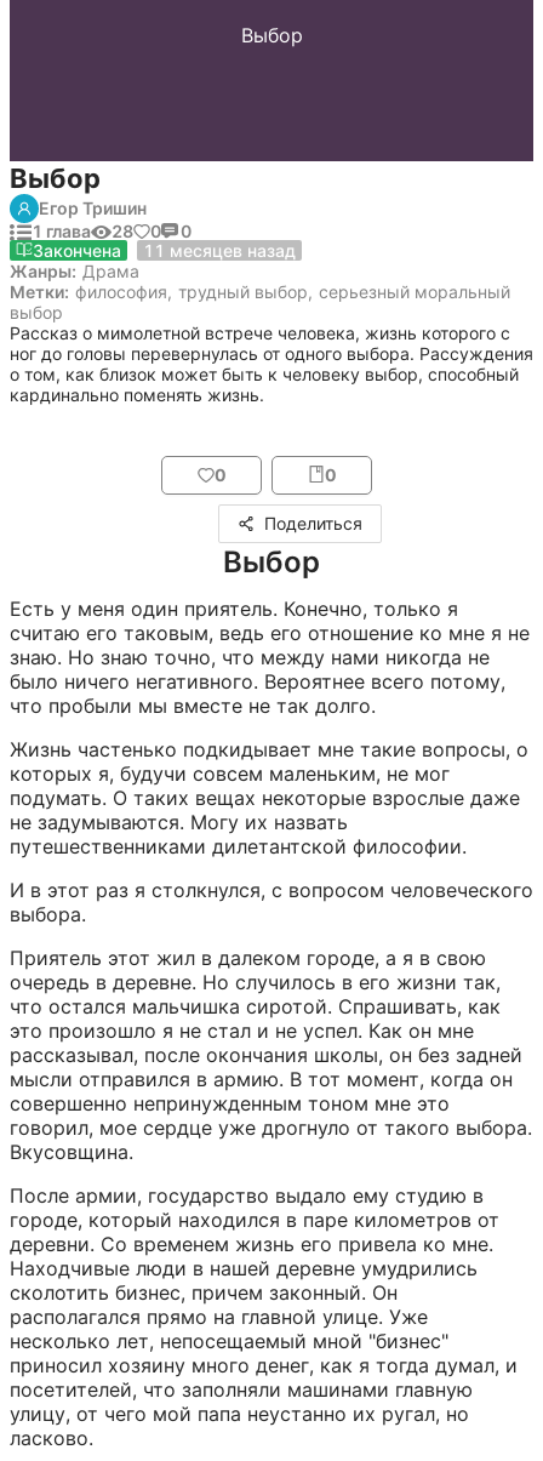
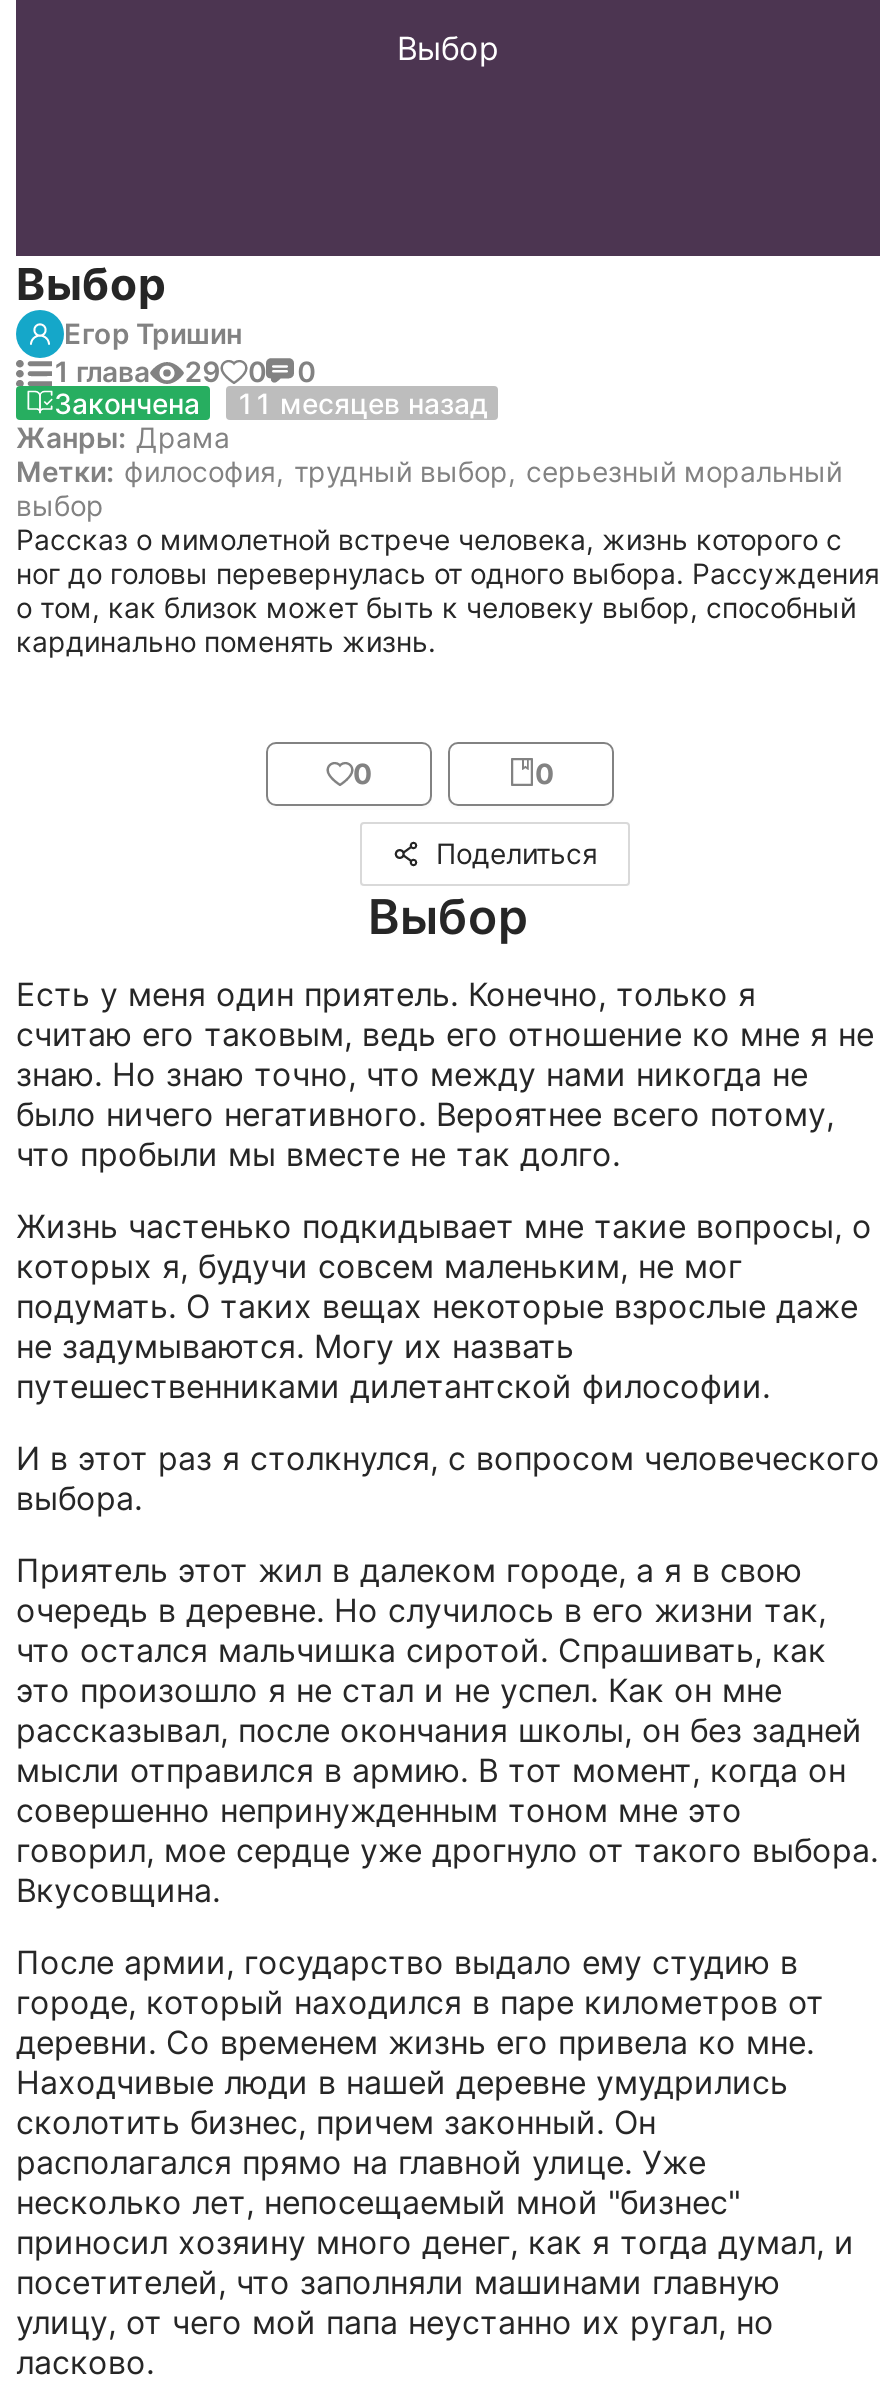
- 1 глава 28 0 0
+ 1 глава 29 0 0
